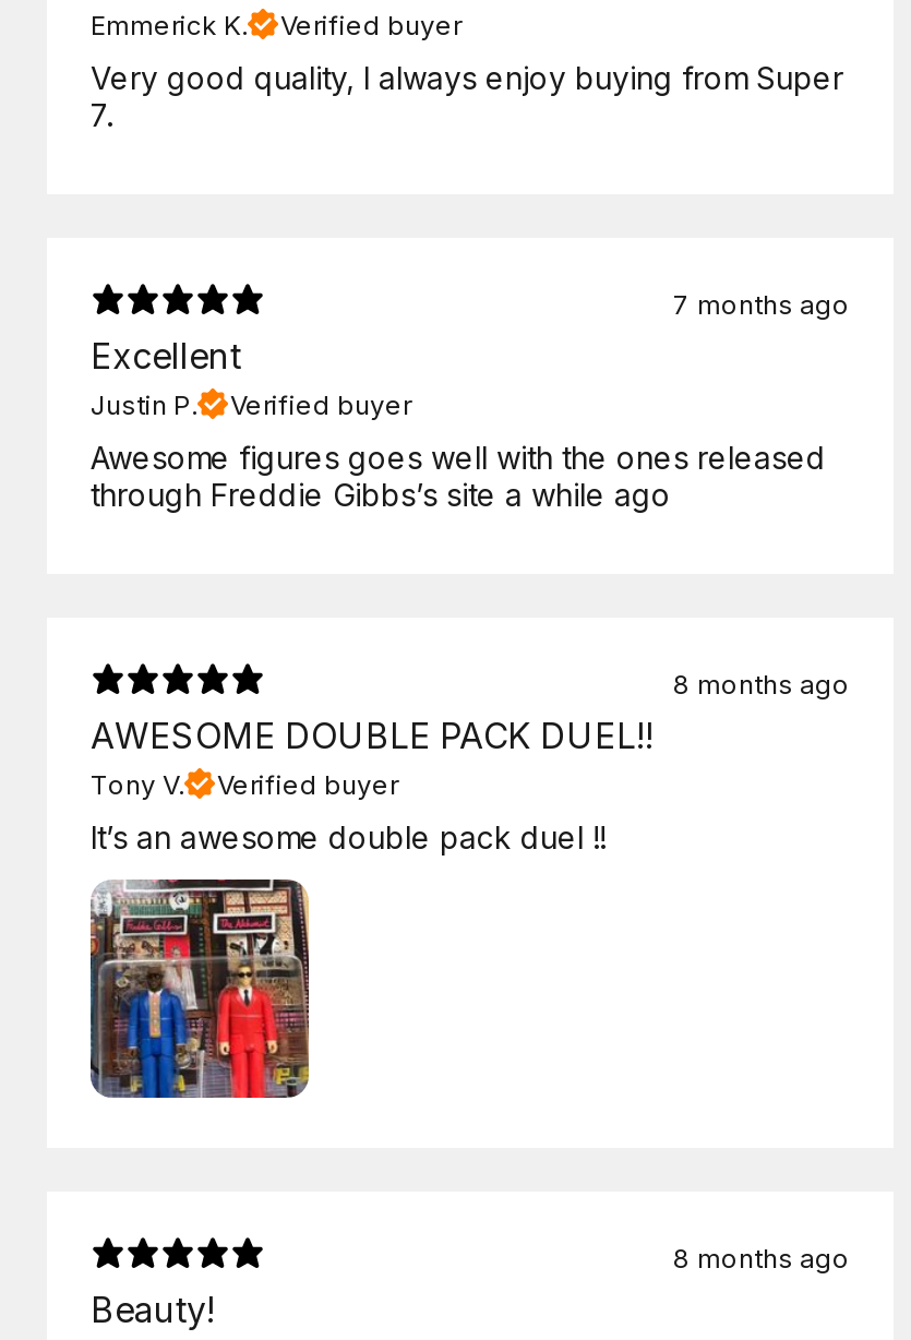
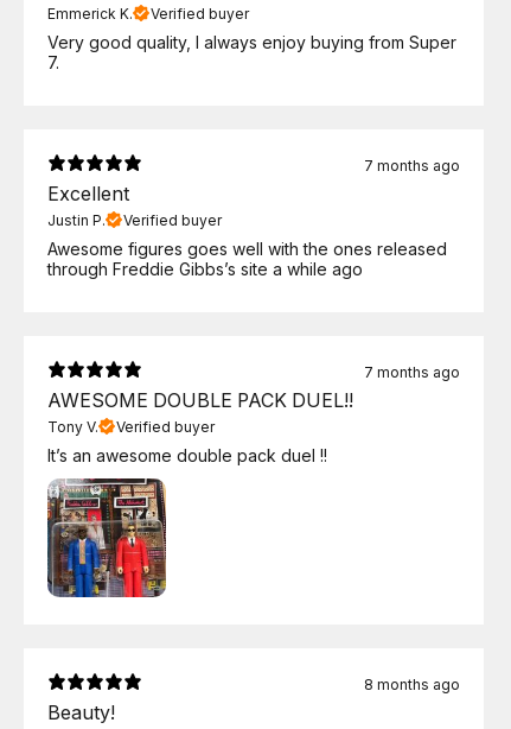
- 8 months ago
+ 7 months ago
